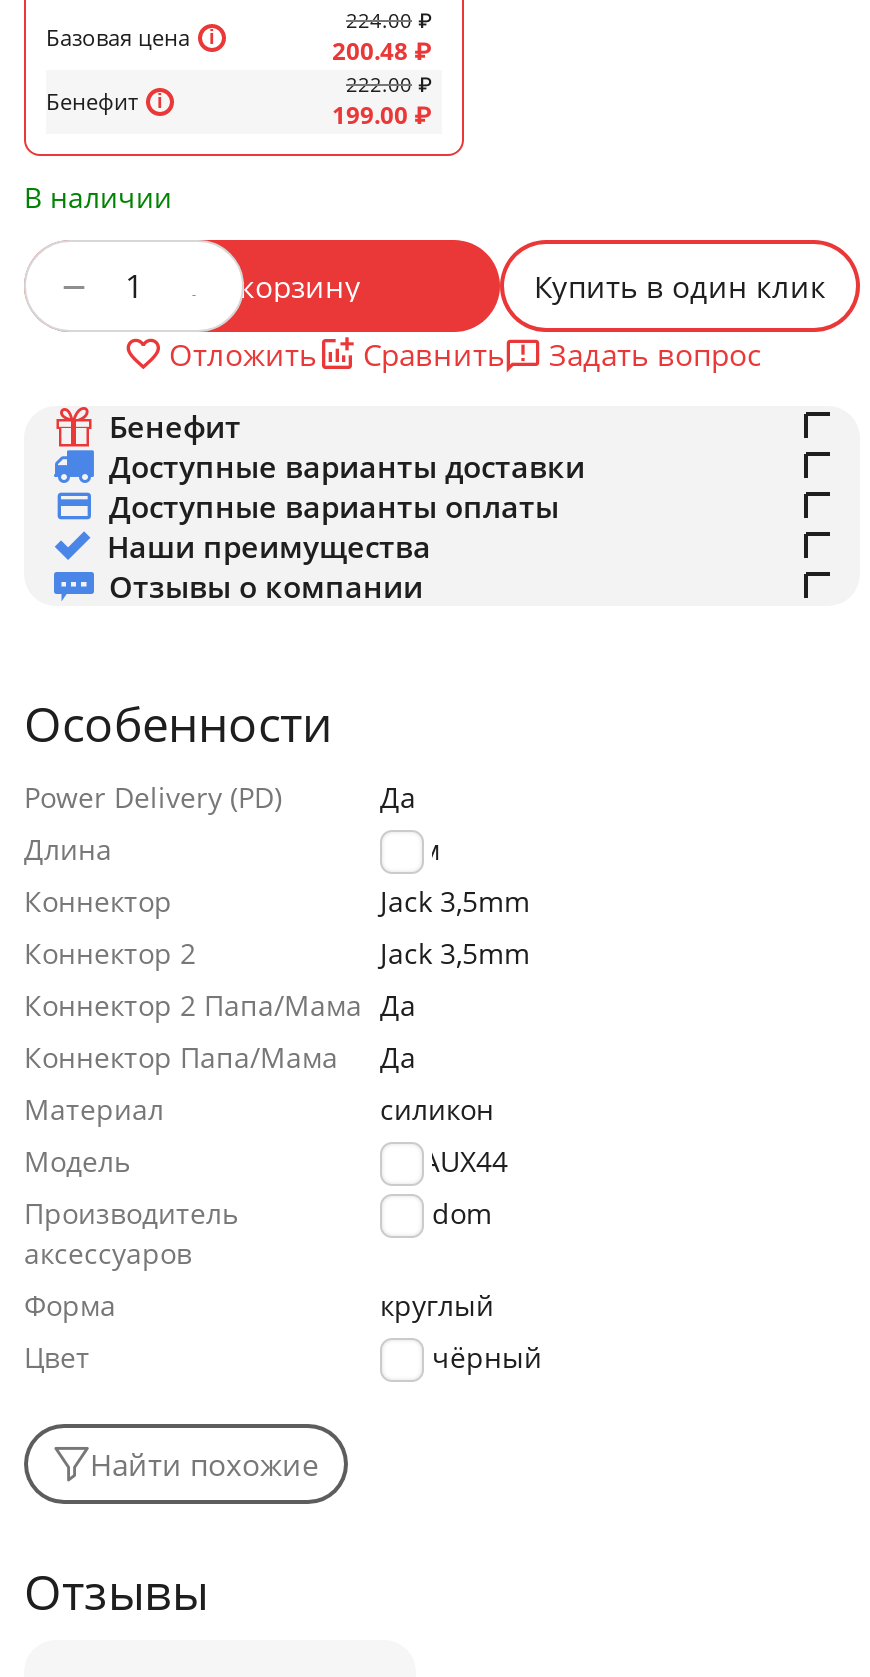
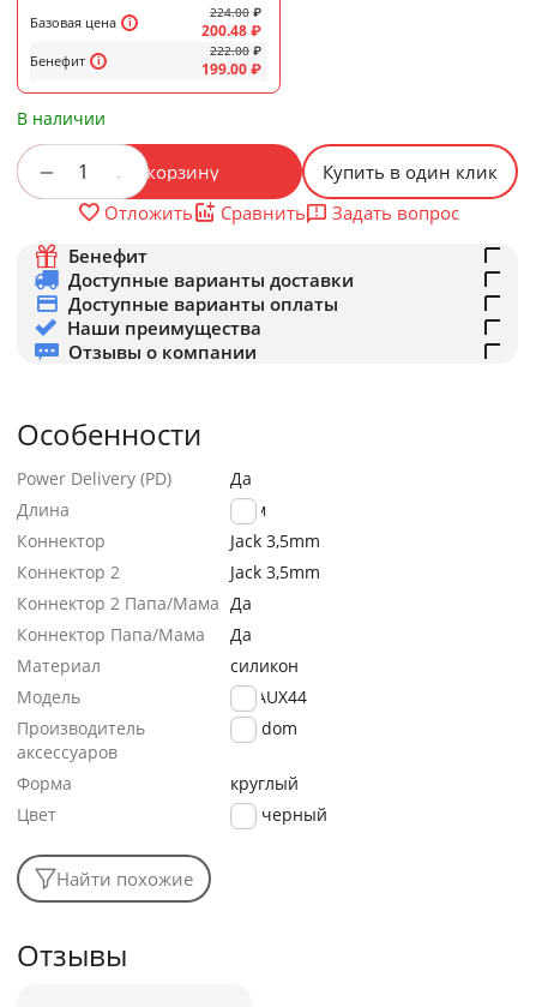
- чёрный
+ черный
